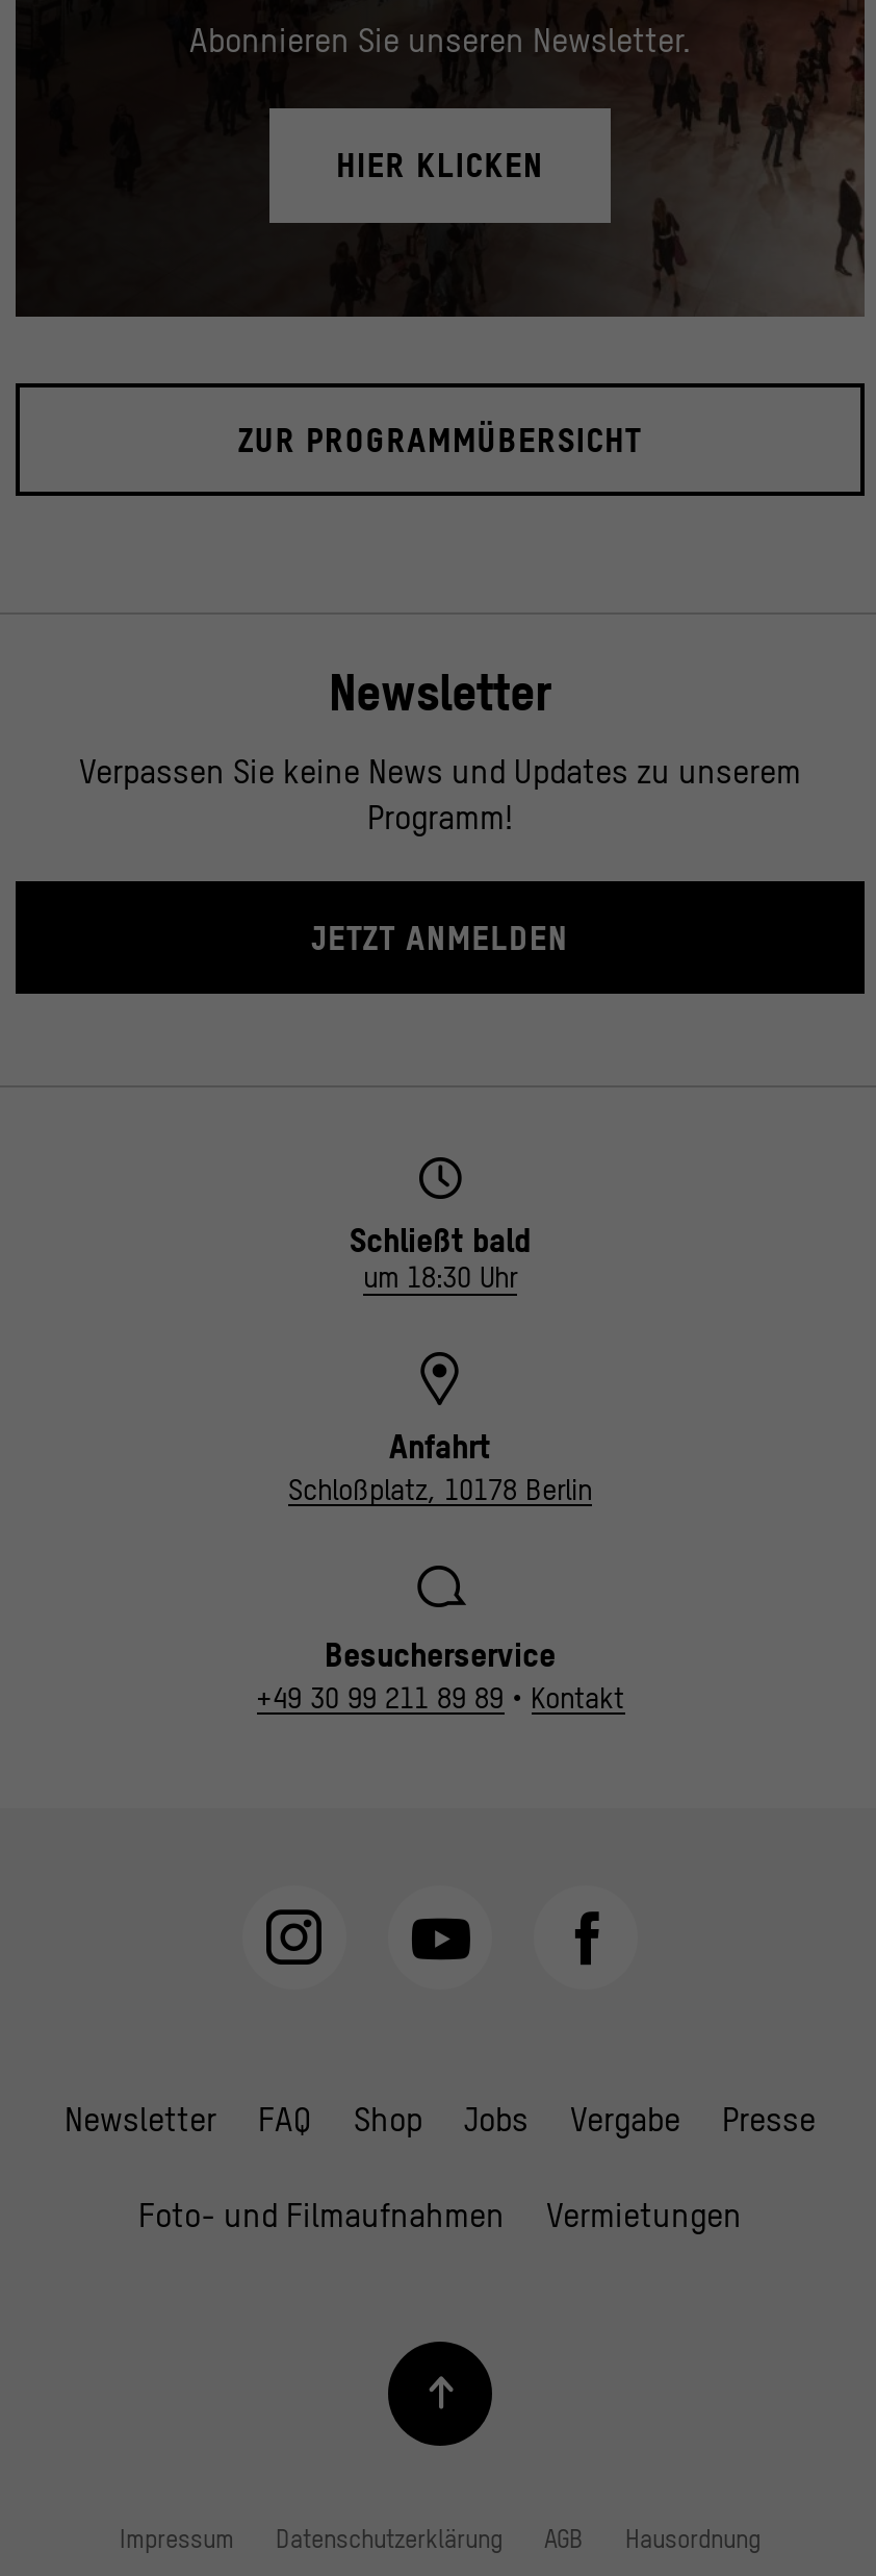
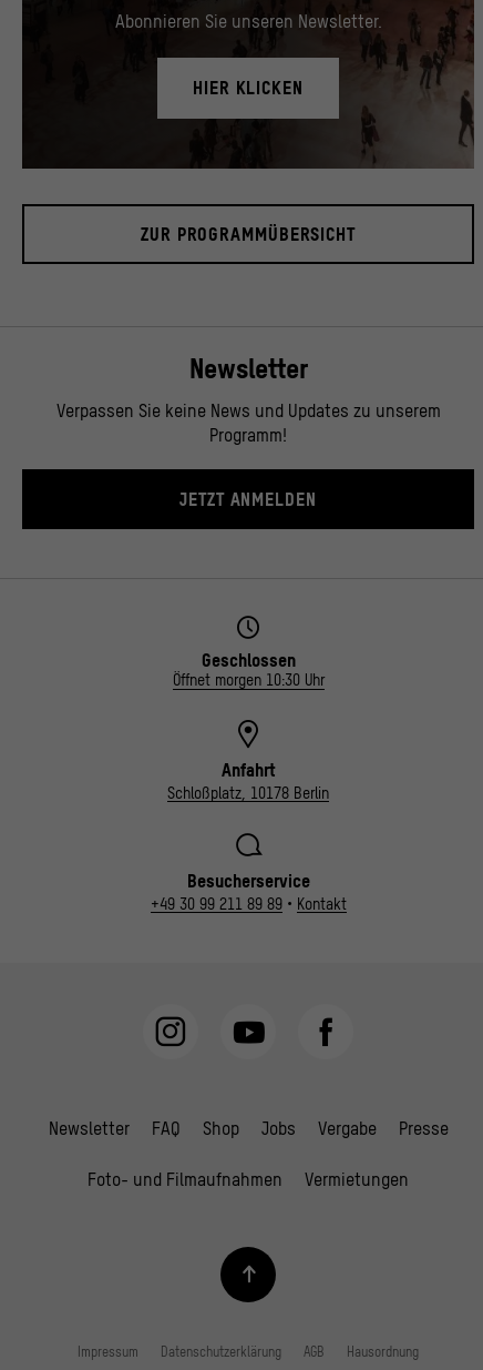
- Schließt bald
- um 18:30 Uhr
+ Geschlossen
+ Öffnet morgen 10:30 Uhr
